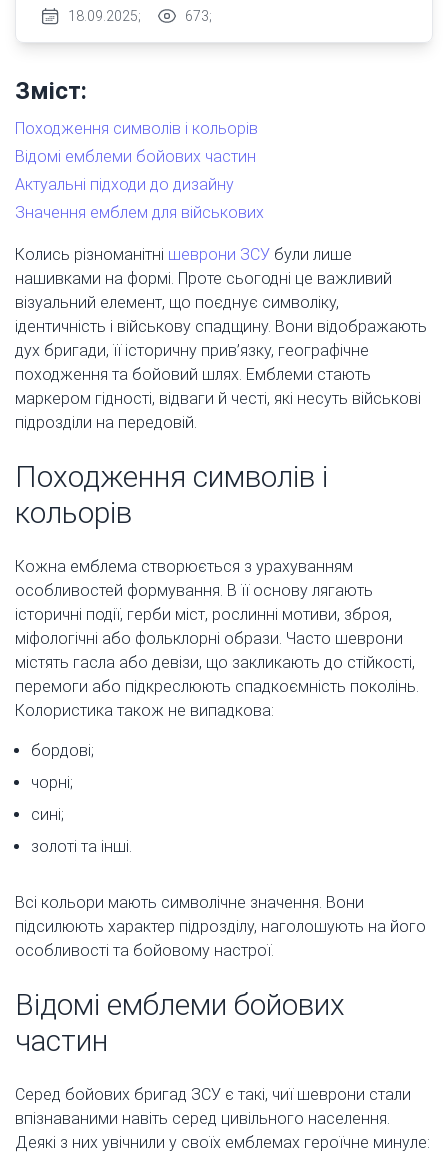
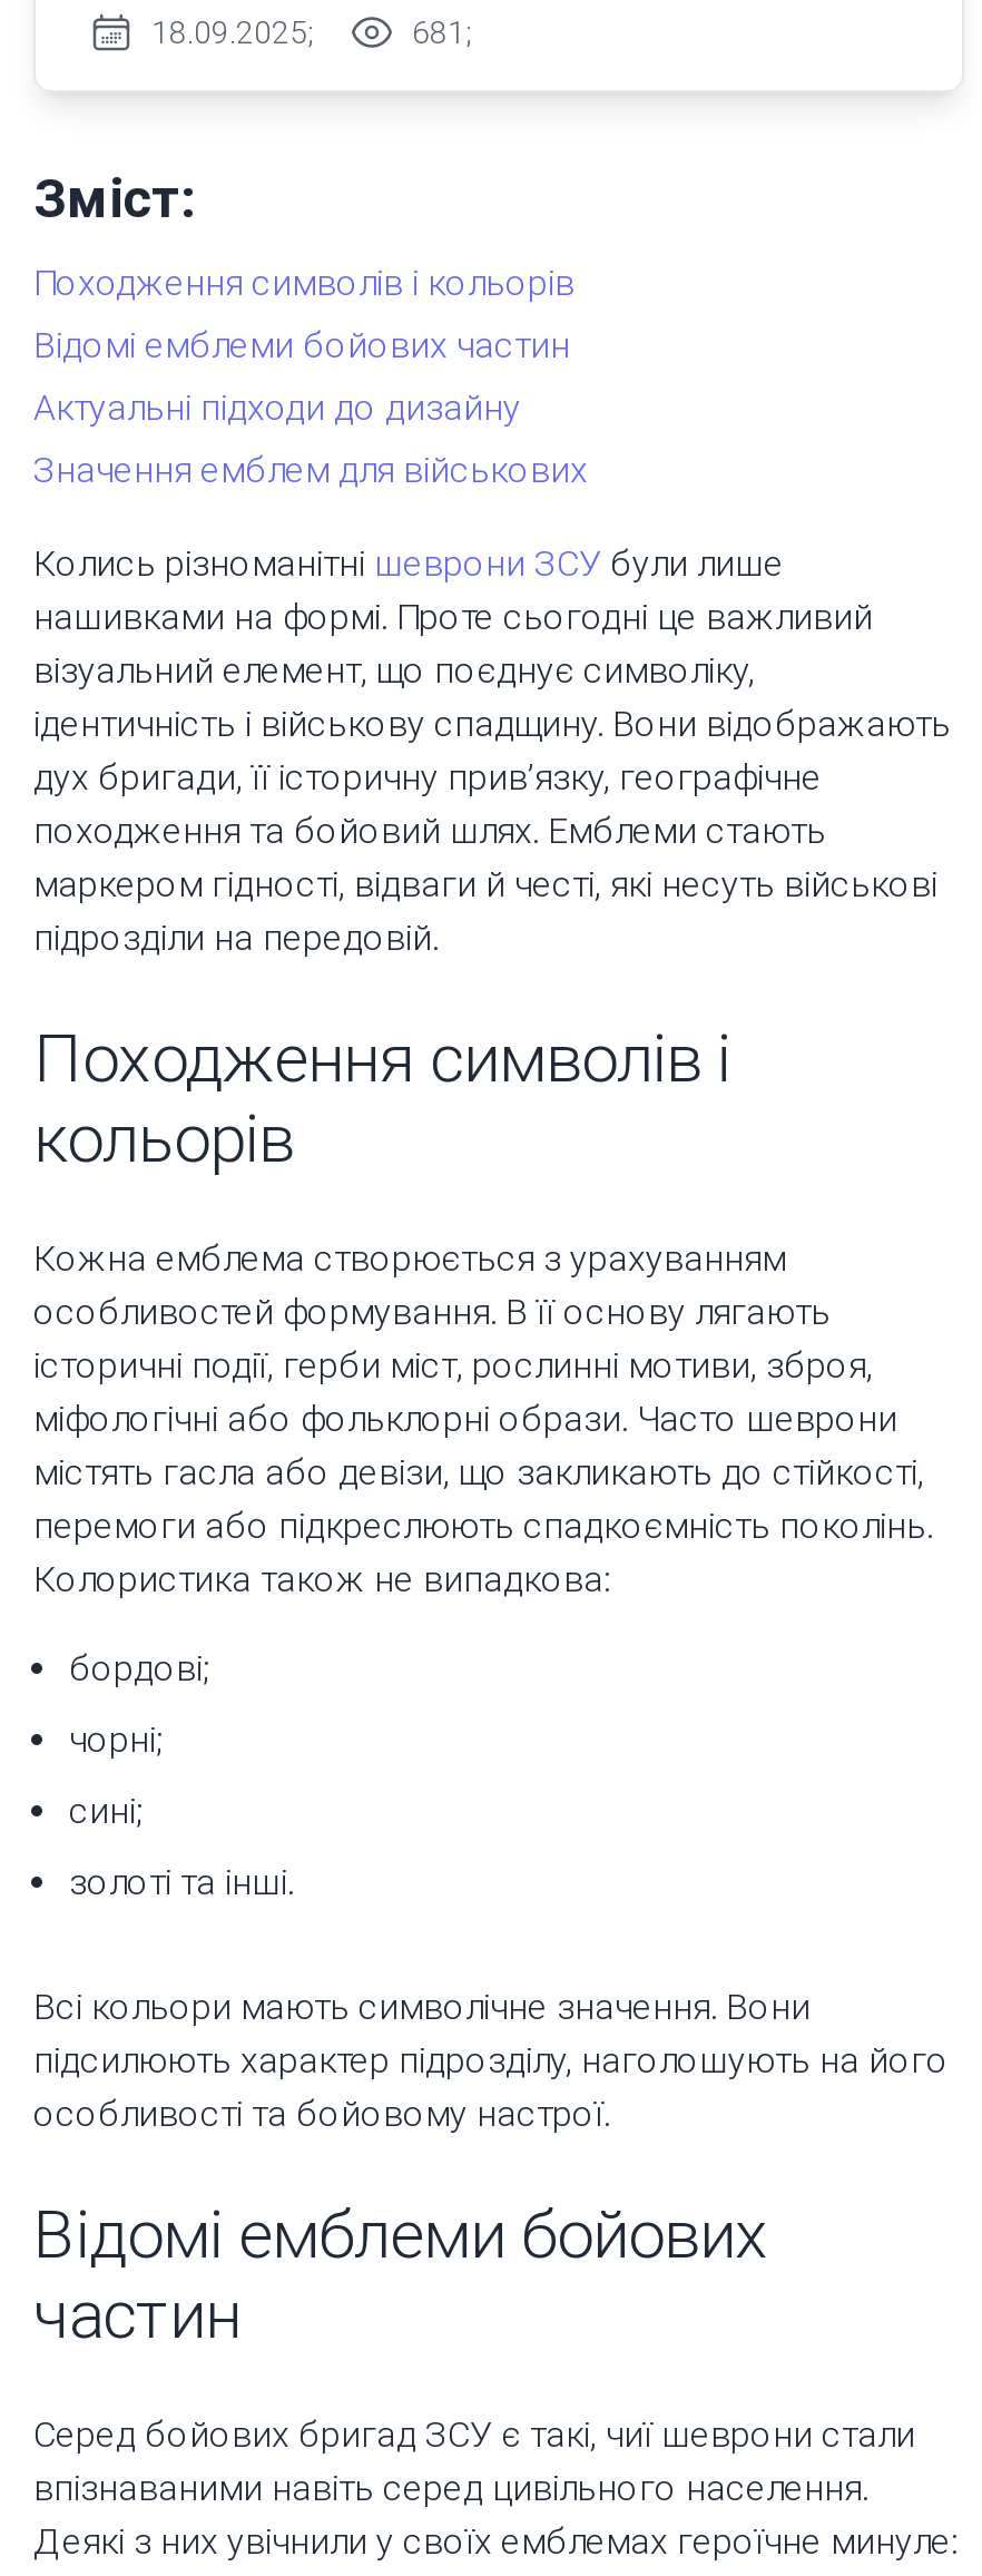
- 673;
+ 681;
